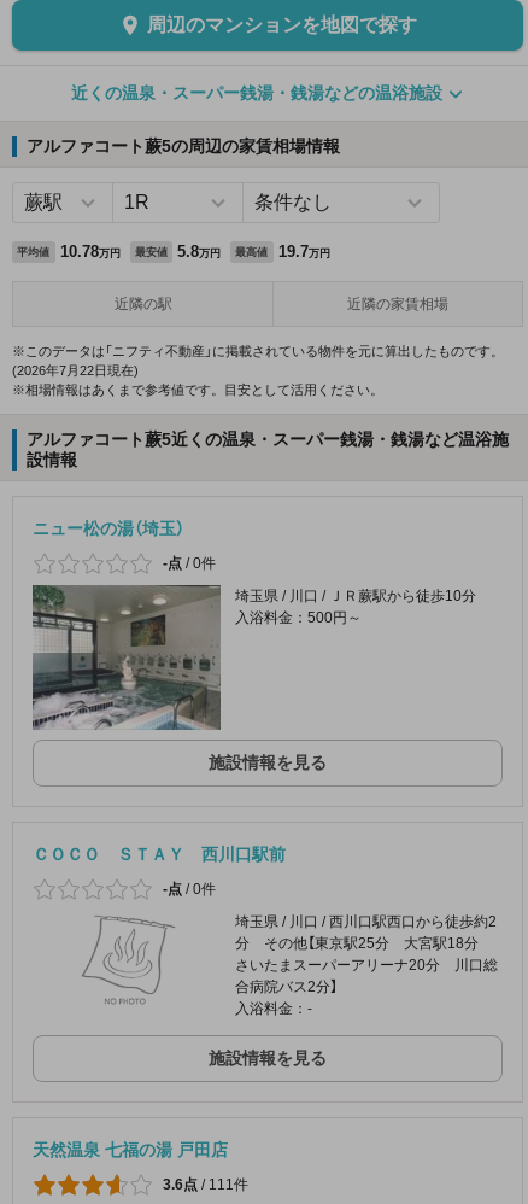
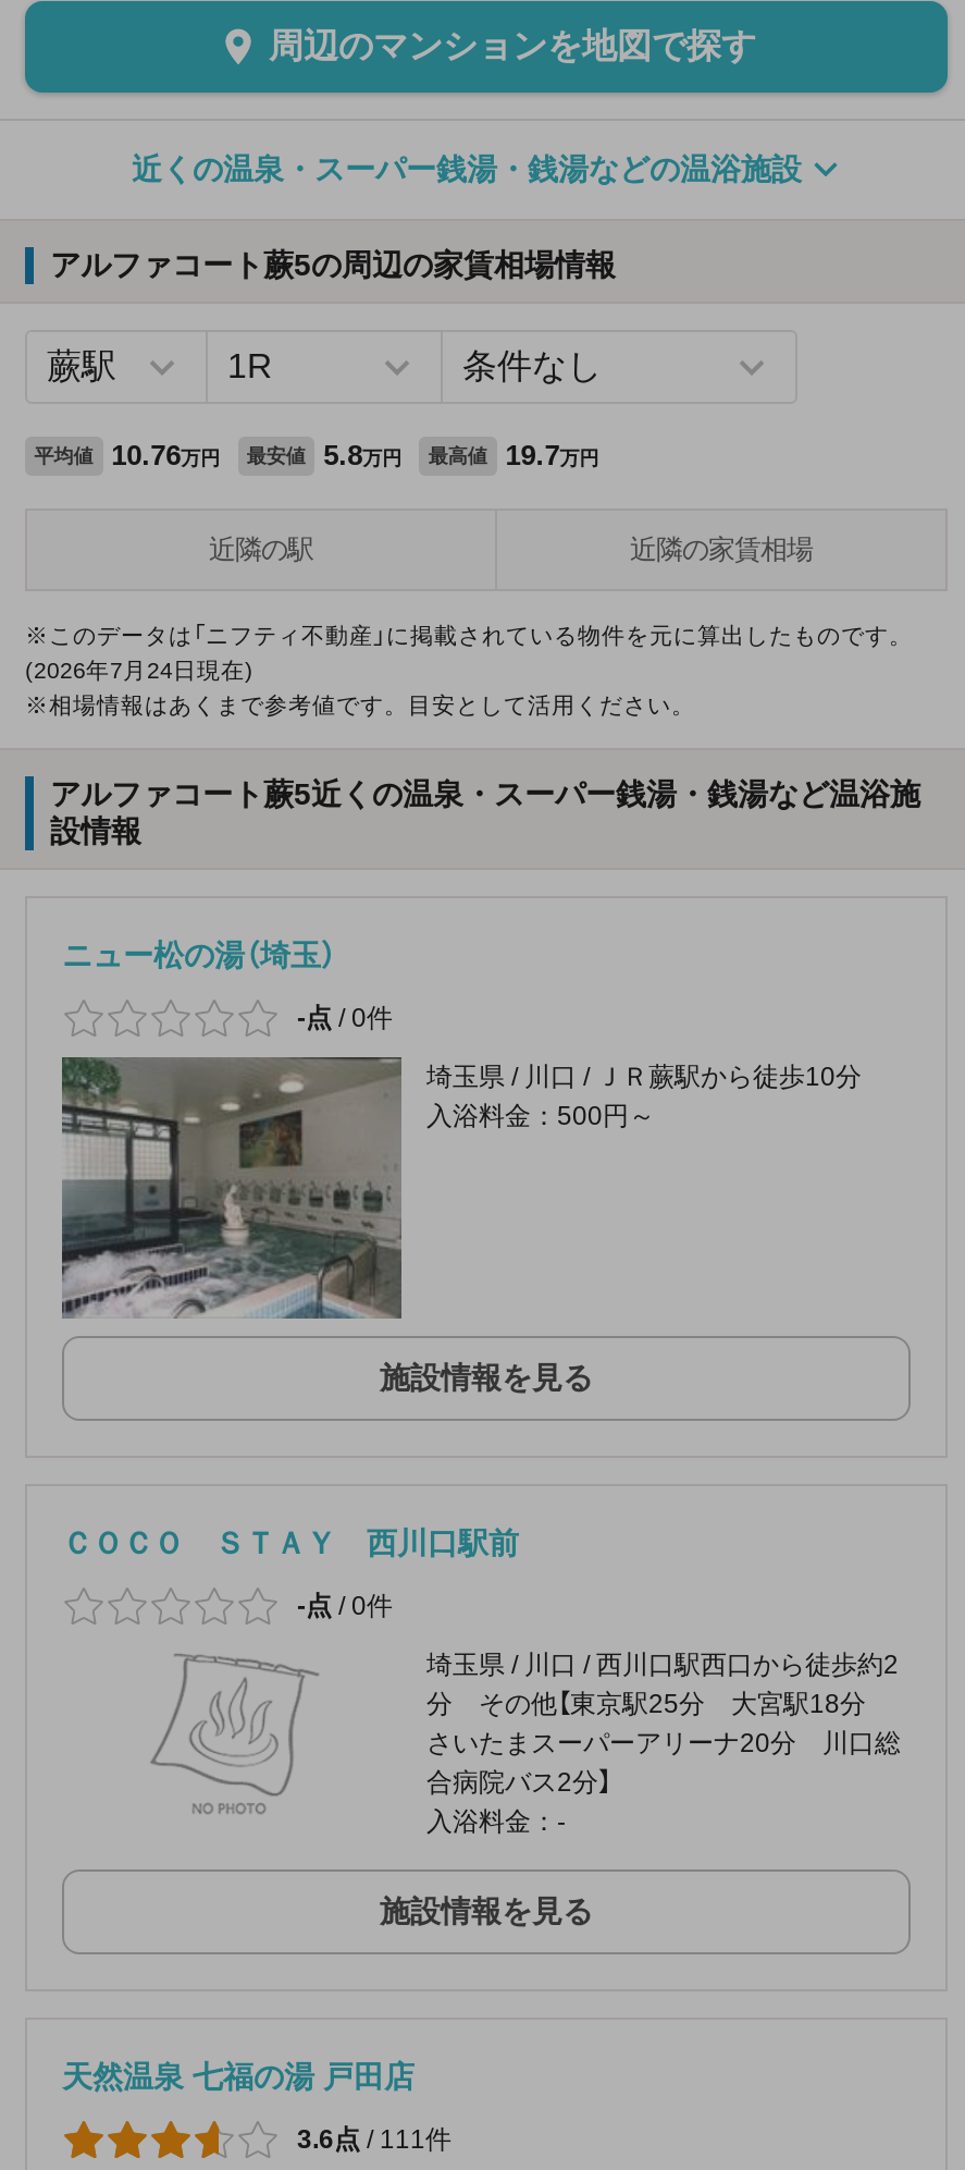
- 平均値 10.78万円 最安値 5.8万円 最高値 19.7万円
+ 平均値 10.76万円 最安値 5.8万円 最高値 19.7万円

- (2026年7月22日現在)
+ (2026年7月24日現在)
